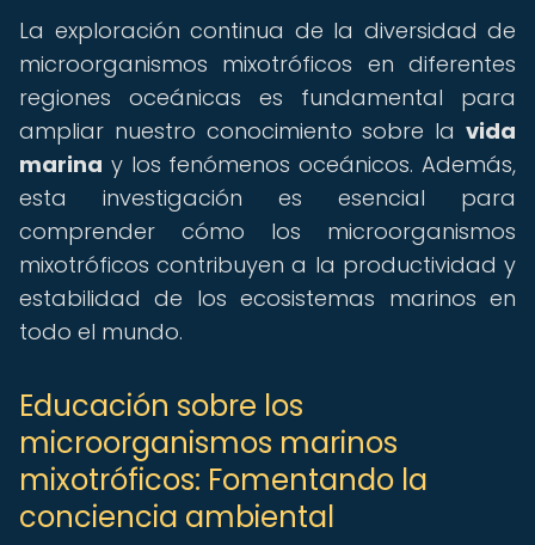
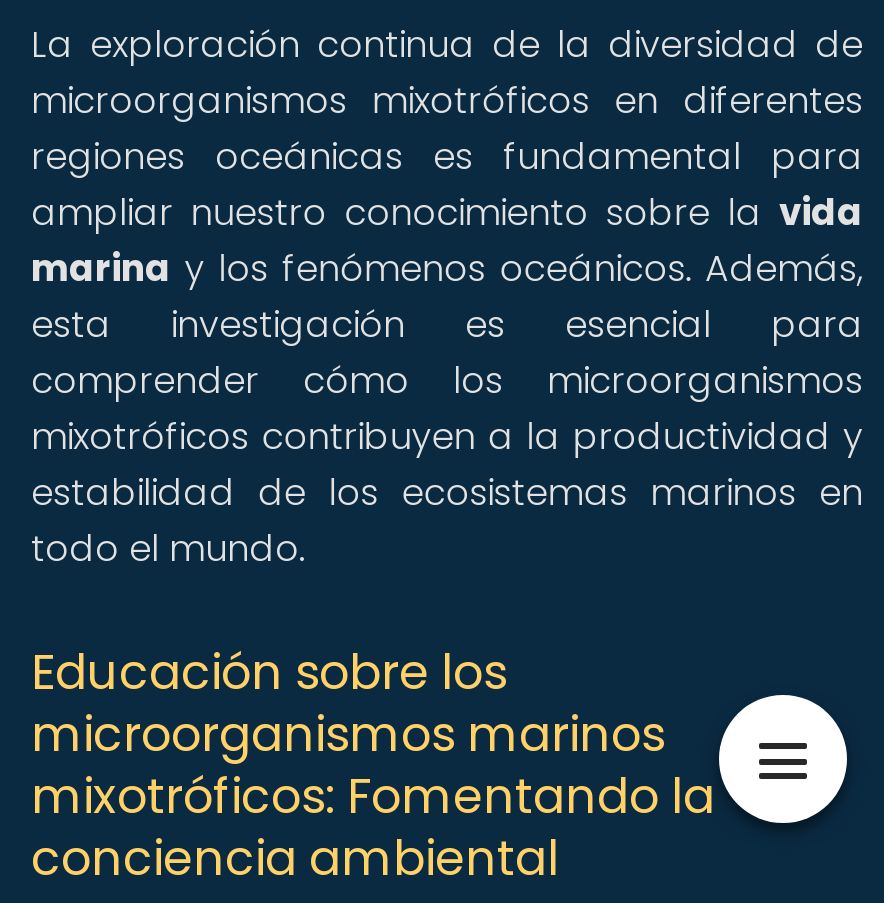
+ [image]
